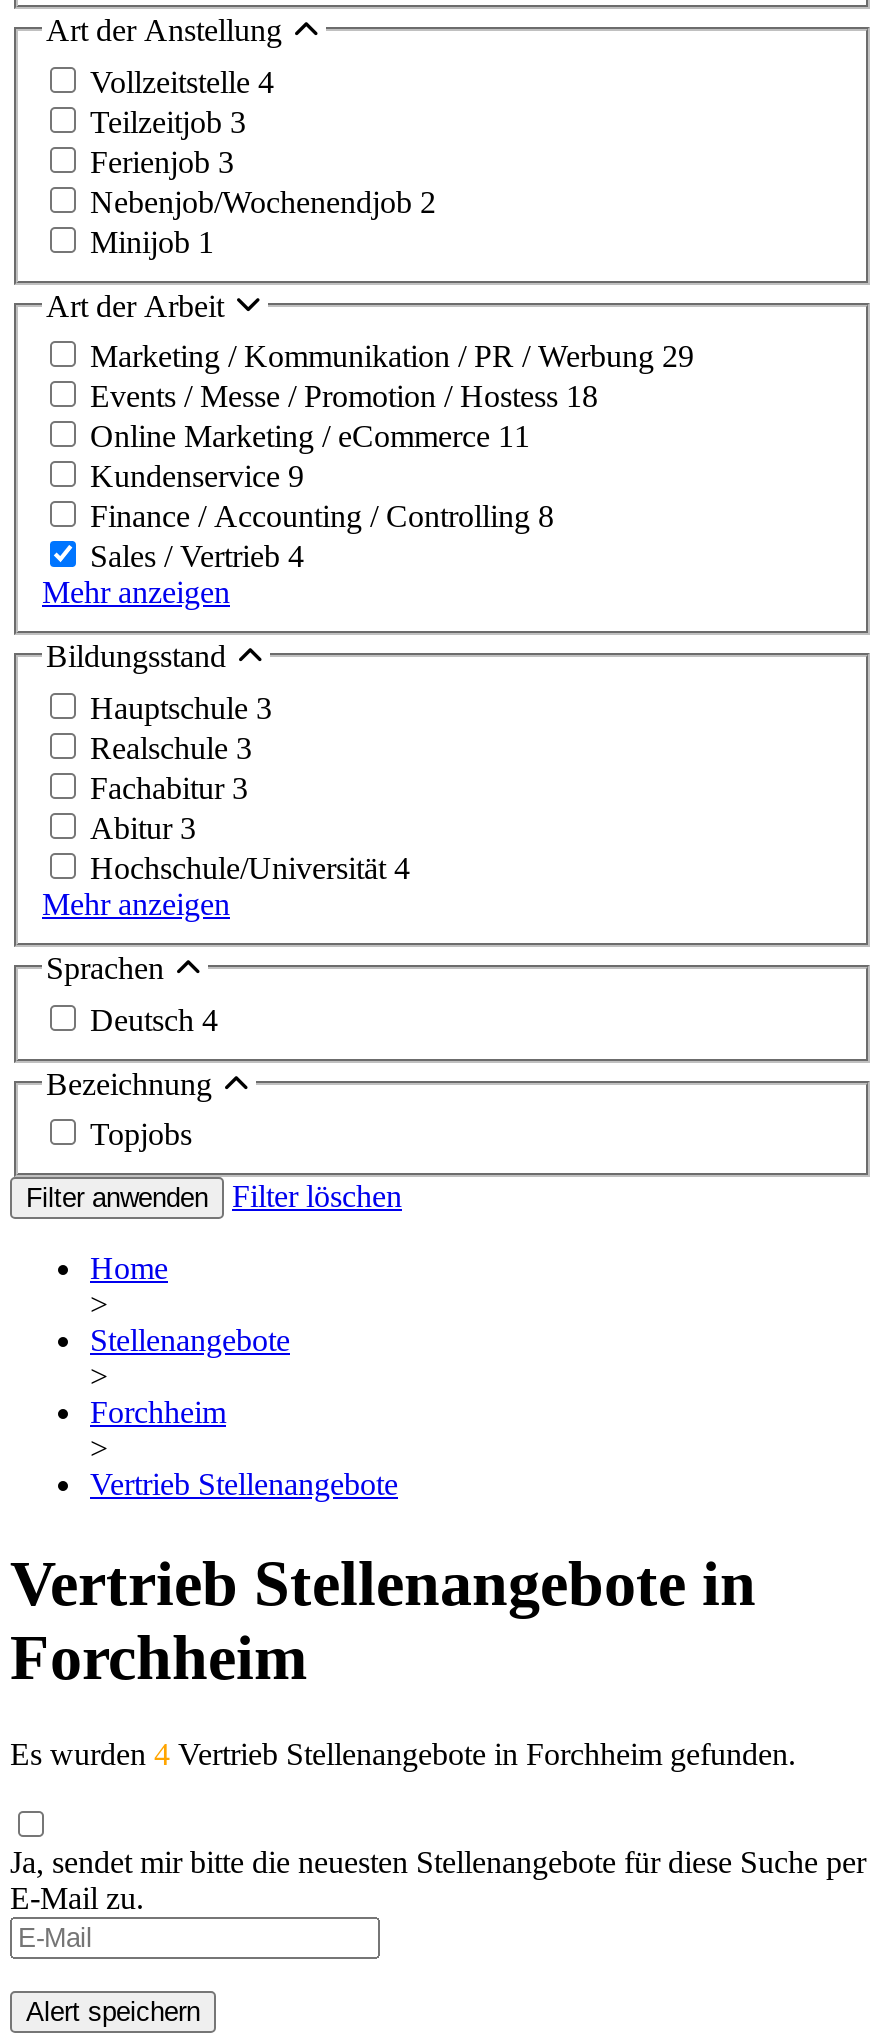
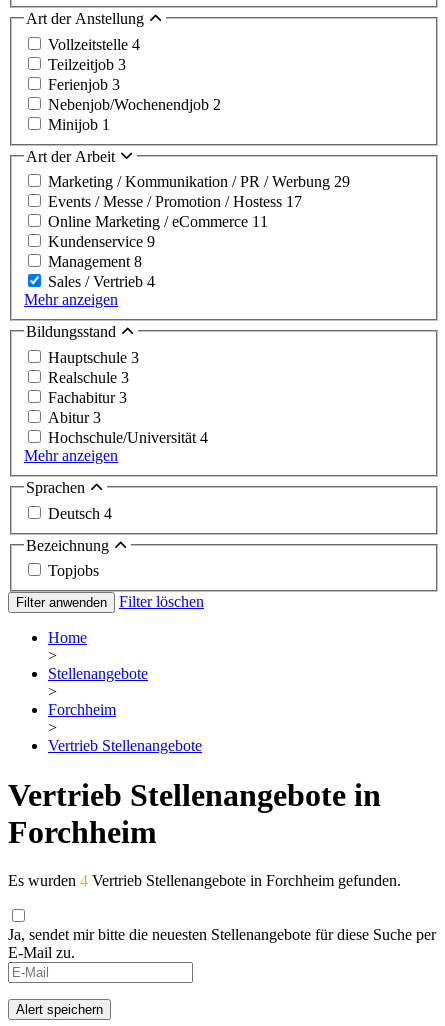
- Events / Messe / Promotion / Hostess 18
+ Events / Messe / Promotion / Hostess 17

- Finance / Accounting / Controlling 8
+ Management 8
